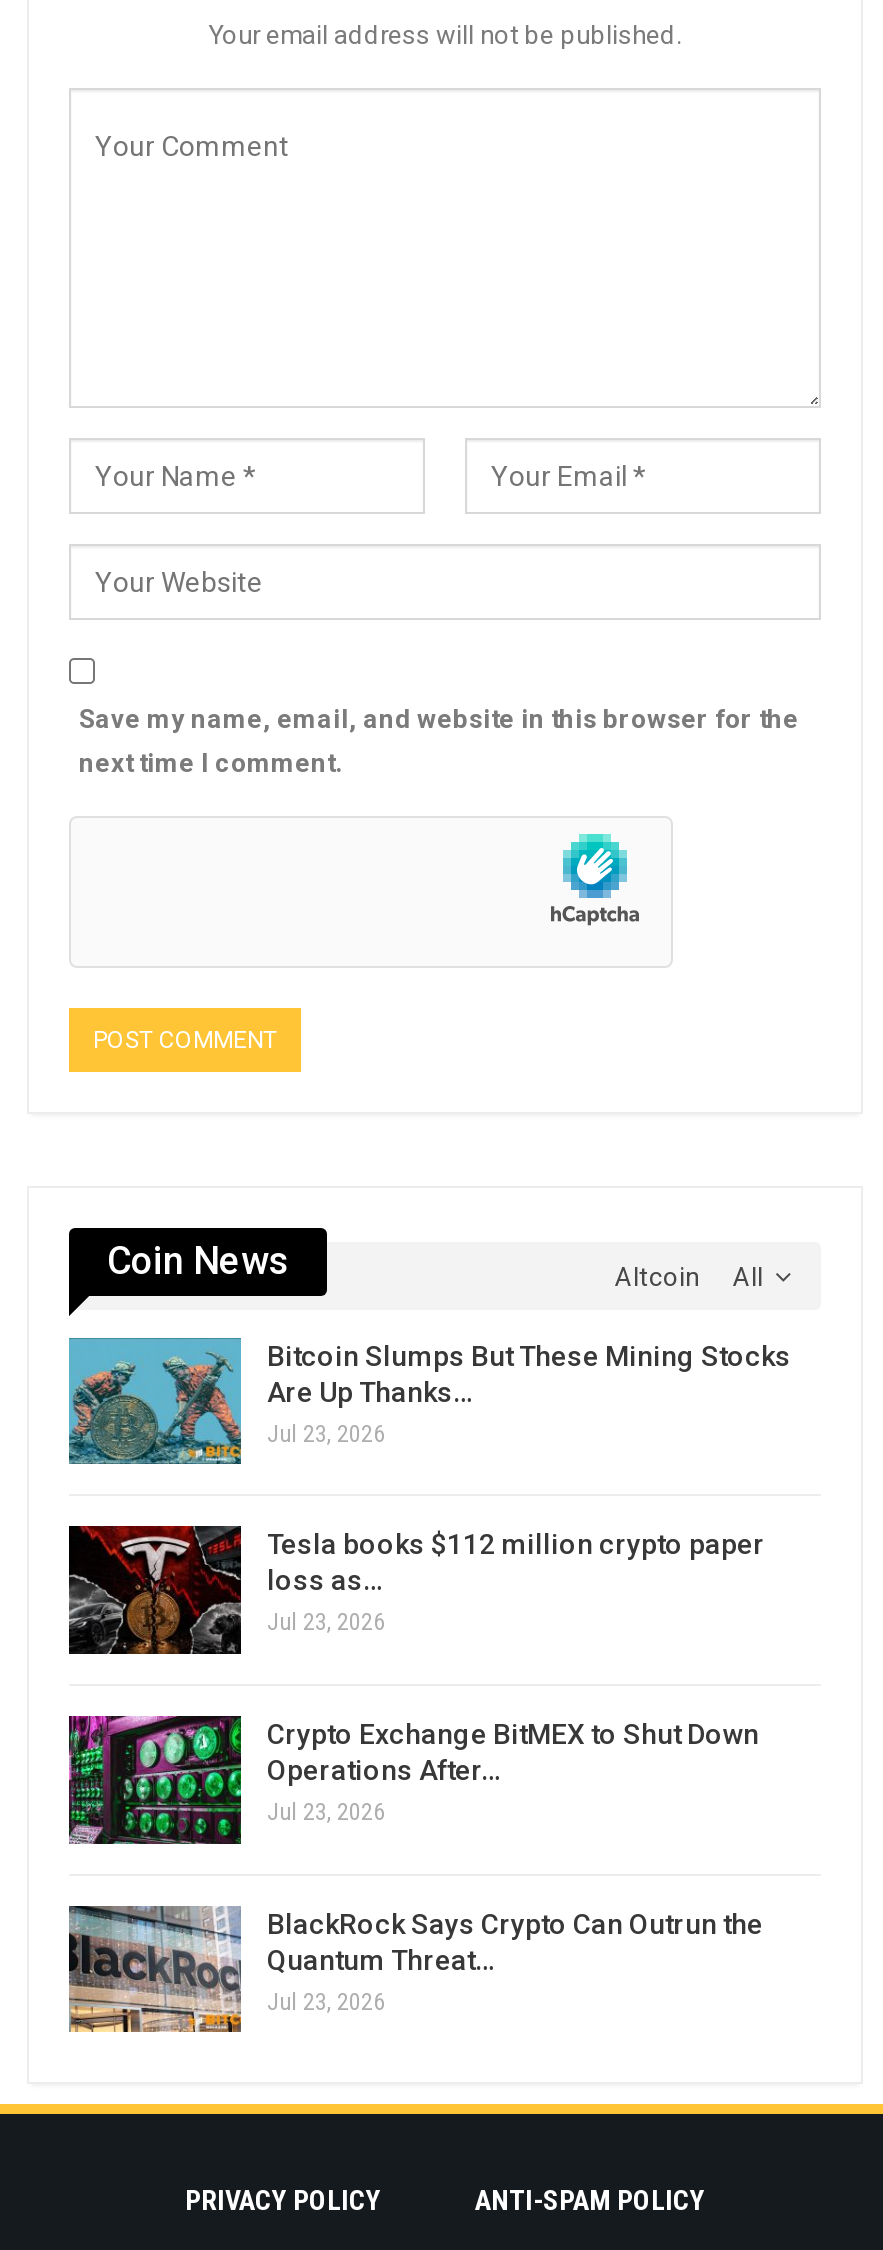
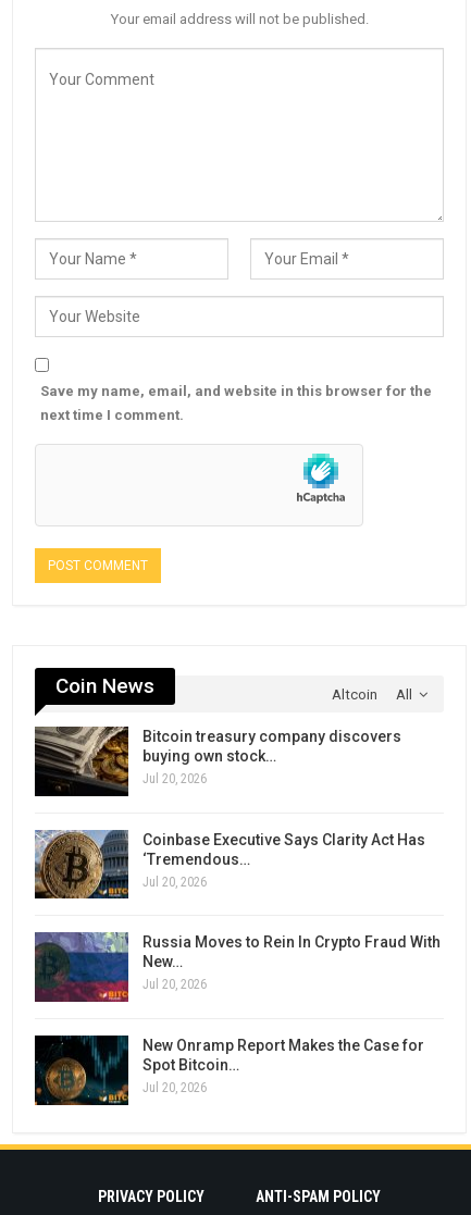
- [image]
- Bitcoin Slumps But These Mining Stocks
- Are Up Thanks…
- Jul 23, 2026
+ [image]
+ Bitcoin treasury company discovers
+ buying own stock…
+ Jul 20, 2026

- [image]
- Tesla books $112 million crypto paper
- loss as…
- Jul 23, 2026
+ [image]
+ Coinbase Executive Says Clarity Act Has
+ ‘Tremendous…
+ Jul 20, 2026

- [image]
- Crypto Exchange BitMEX to Shut Down
- Operations After…
- Jul 23, 2026
+ [image]
+ Russia Moves to Rein In Crypto Fraud With
+ New…
+ Jul 20, 2026

- [image]
- BlackRock Says Crypto Can Outrun the
- Quantum Threat…
- Jul 23, 2026
+ [image]
+ New Onramp Report Makes the Case for
+ Spot Bitcoin…
+ Jul 20, 2026
